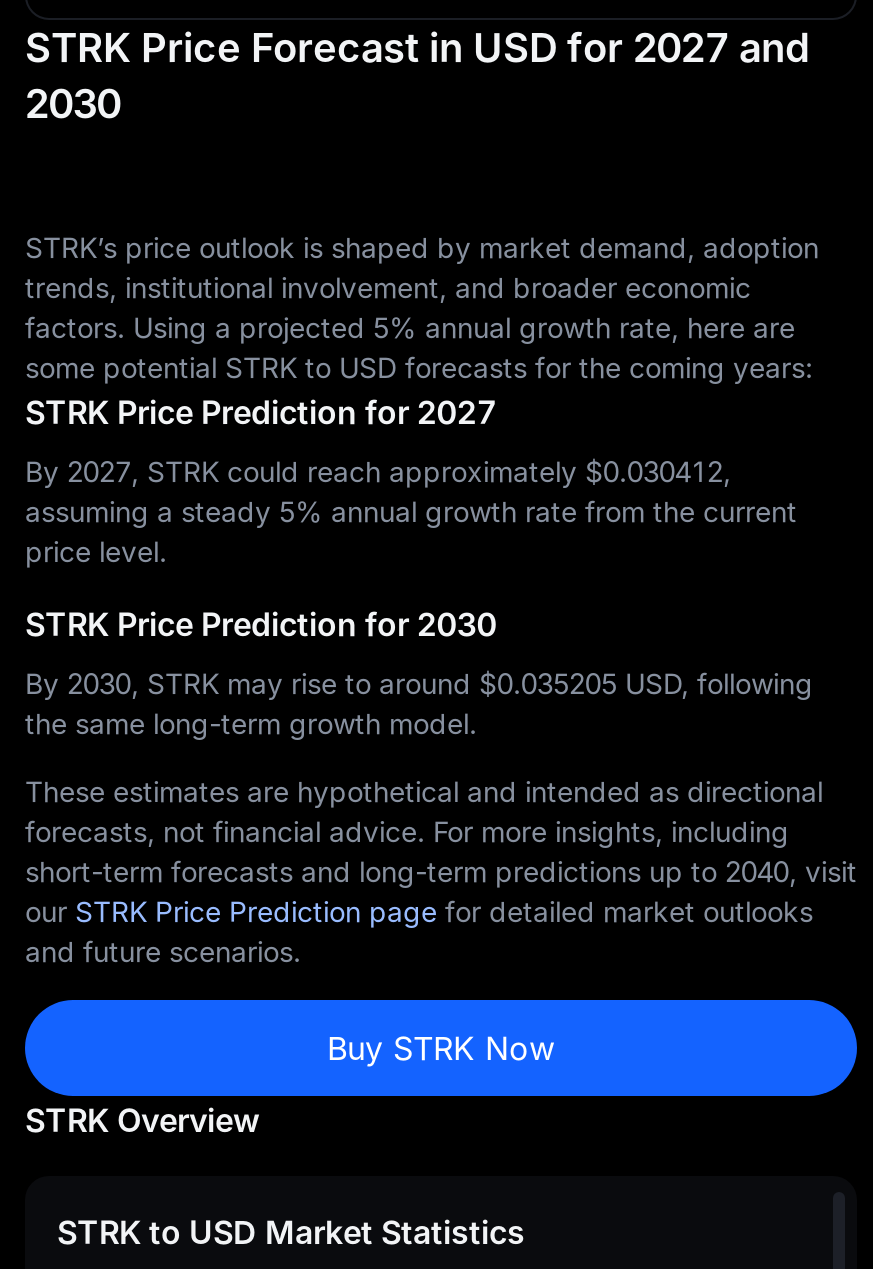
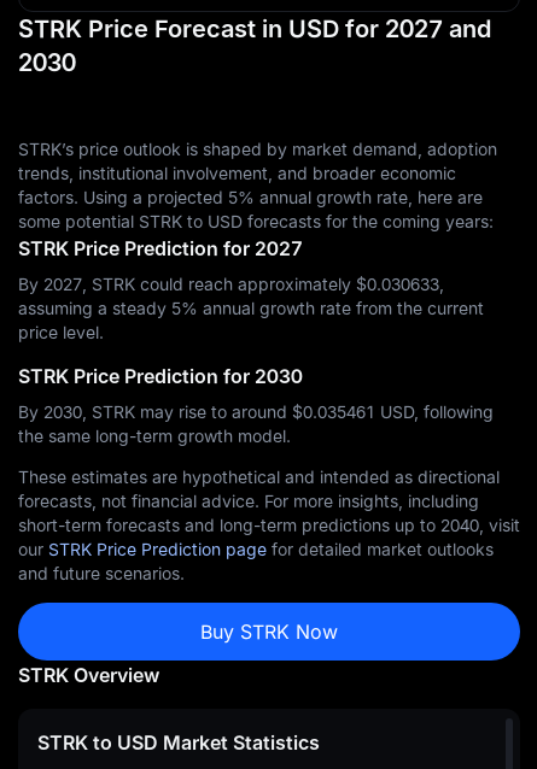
- By 2027, STRK could reach approximately $0.030412,
+ By 2027, STRK could reach approximately $0.030633,

- By 2030, STRK may rise to around $0.035205 USD, following
+ By 2030, STRK may rise to around $0.035461 USD, following
